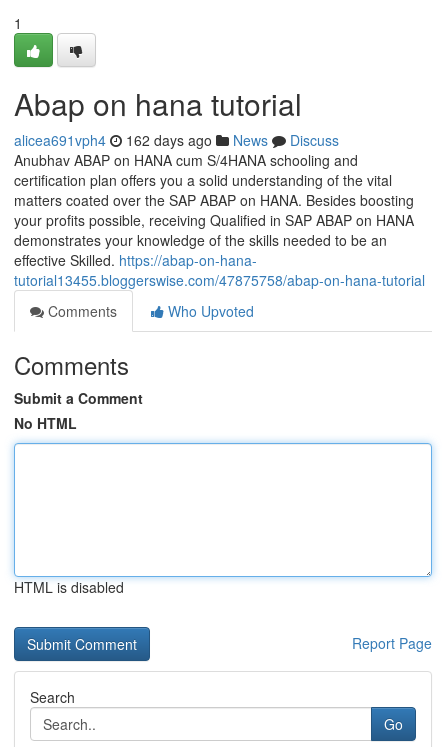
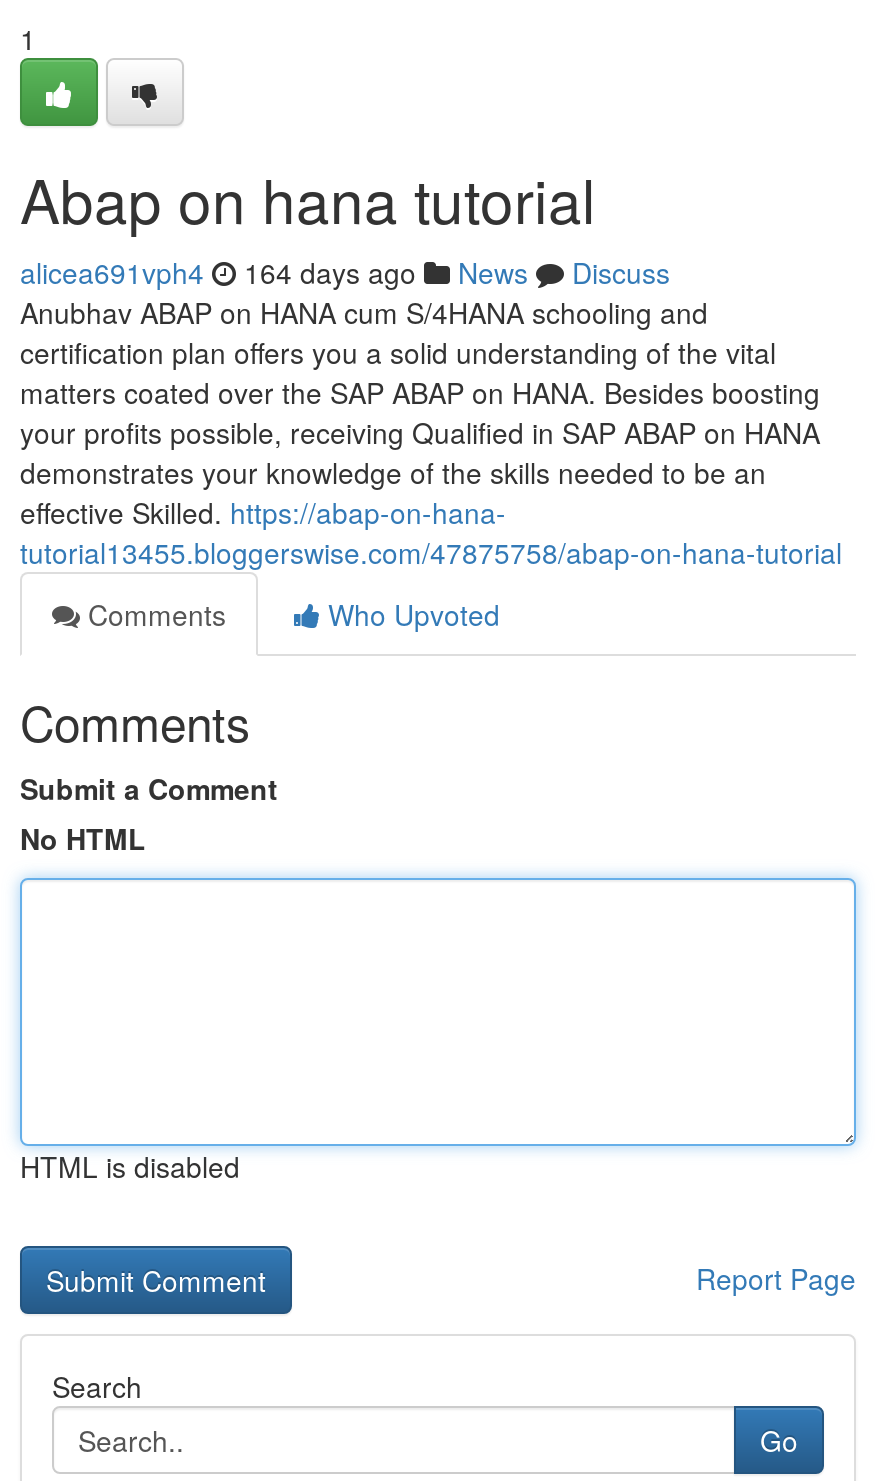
- alicea691vph4 162 days ago News Discuss
+ alicea691vph4 164 days ago News Discuss
